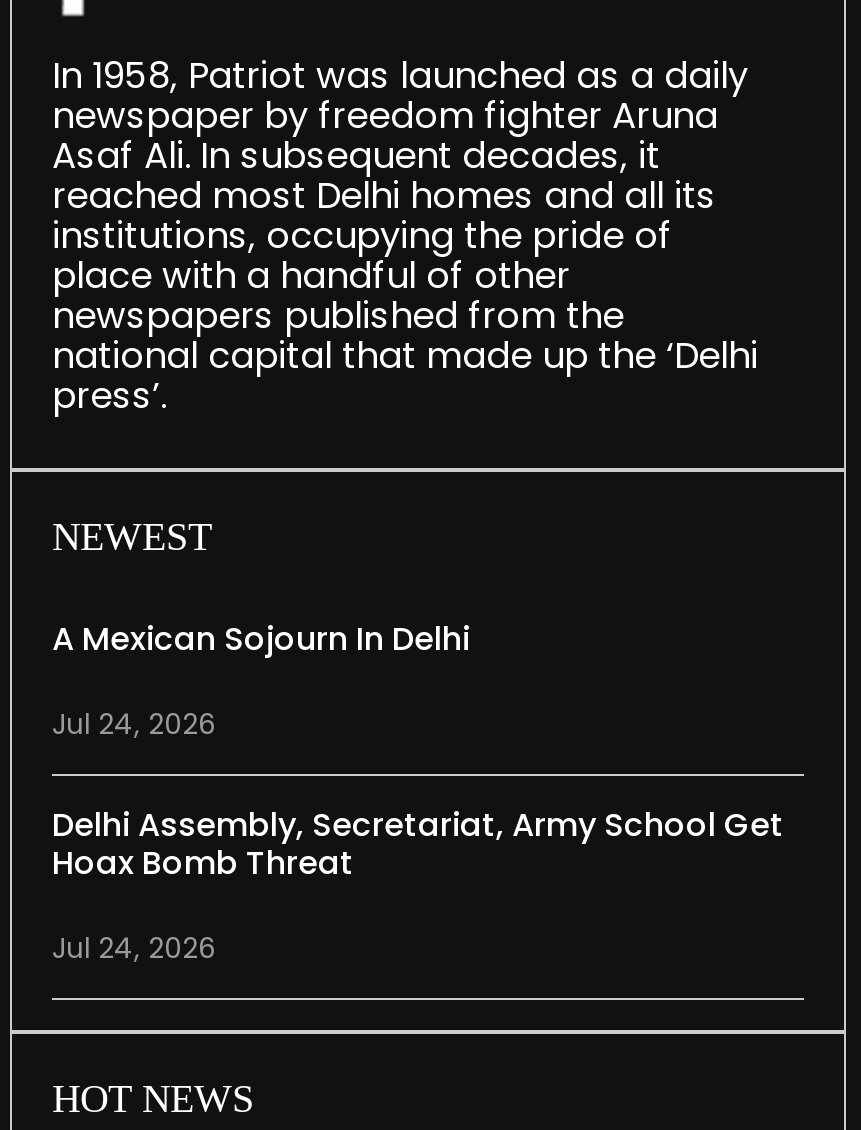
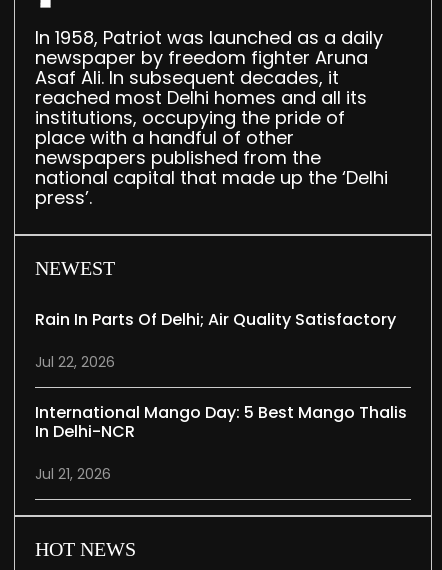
- A Mexican Sojourn In Delhi
+ Rain In Parts Of Delhi; Air Quality Satisfactory

- Jul 24, 2026
+ Jul 22, 2026

- Delhi Assembly, Secretariat, Army School Get
- Hoax Bomb Threat
+ International Mango Day: 5 Best Mango Thalis
+ In Delhi-NCR

- Jul 24, 2026
+ Jul 21, 2026
